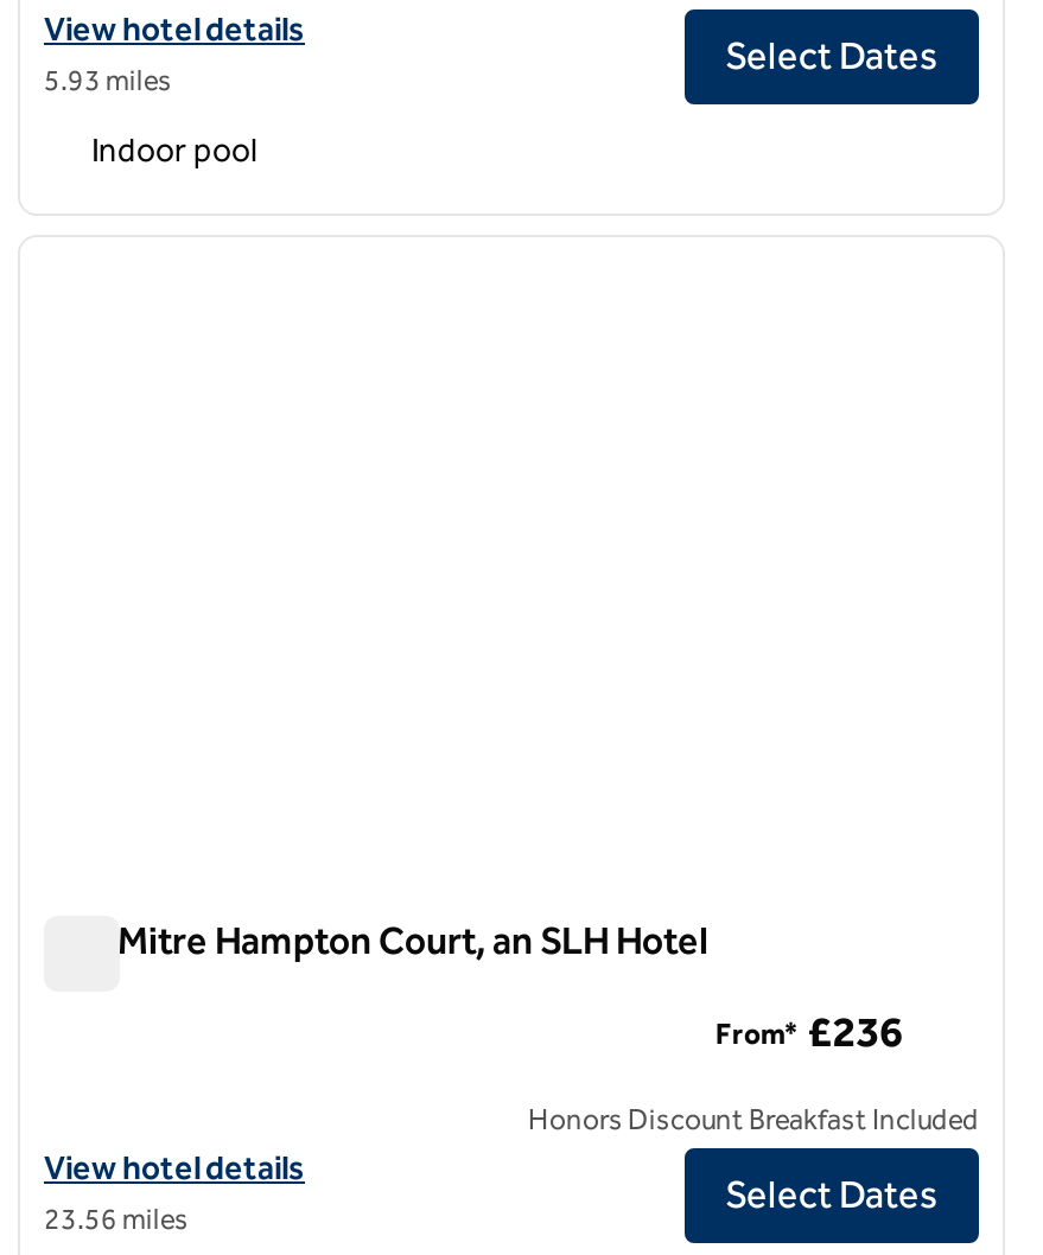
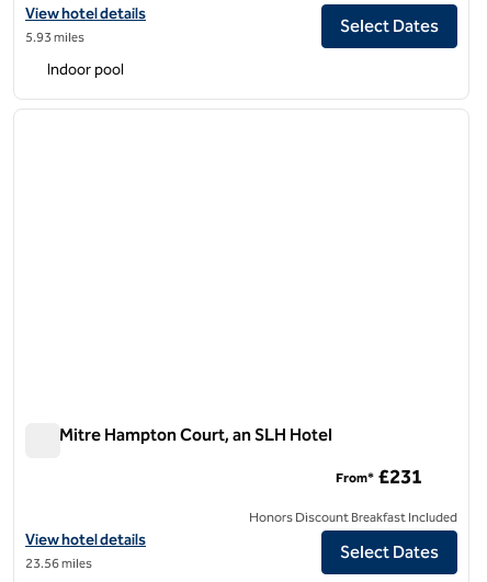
- From* £236
+ From* £231
